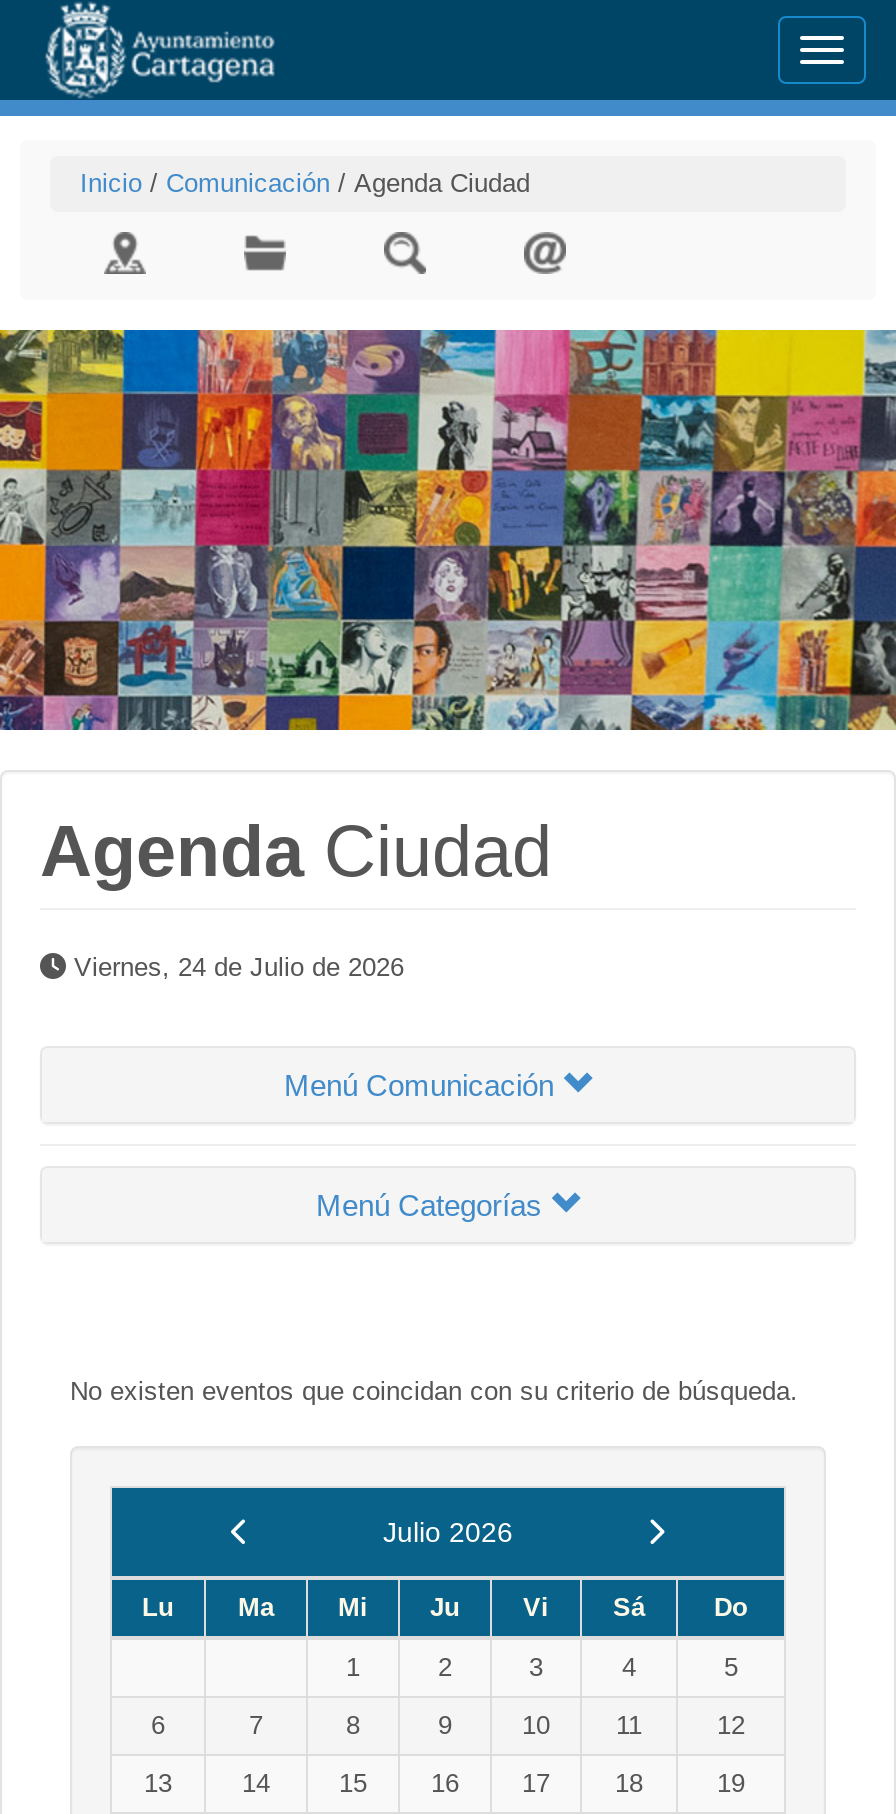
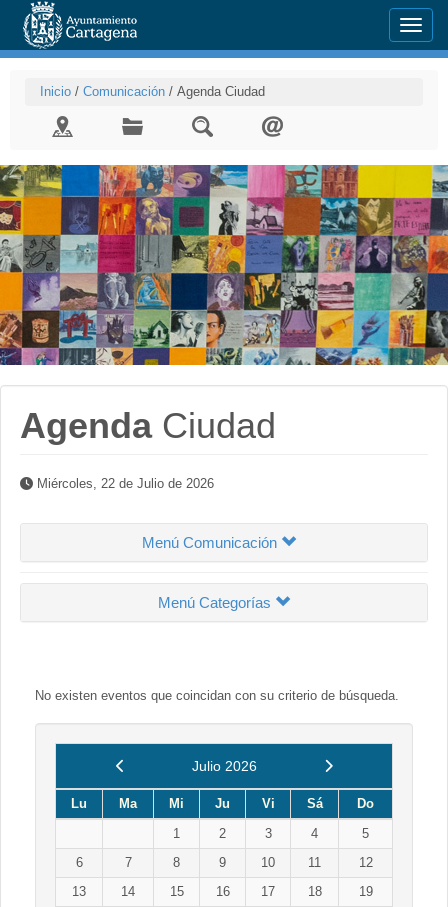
- Viernes, 24 de Julio de 2026
+ Miércoles, 22 de Julio de 2026
